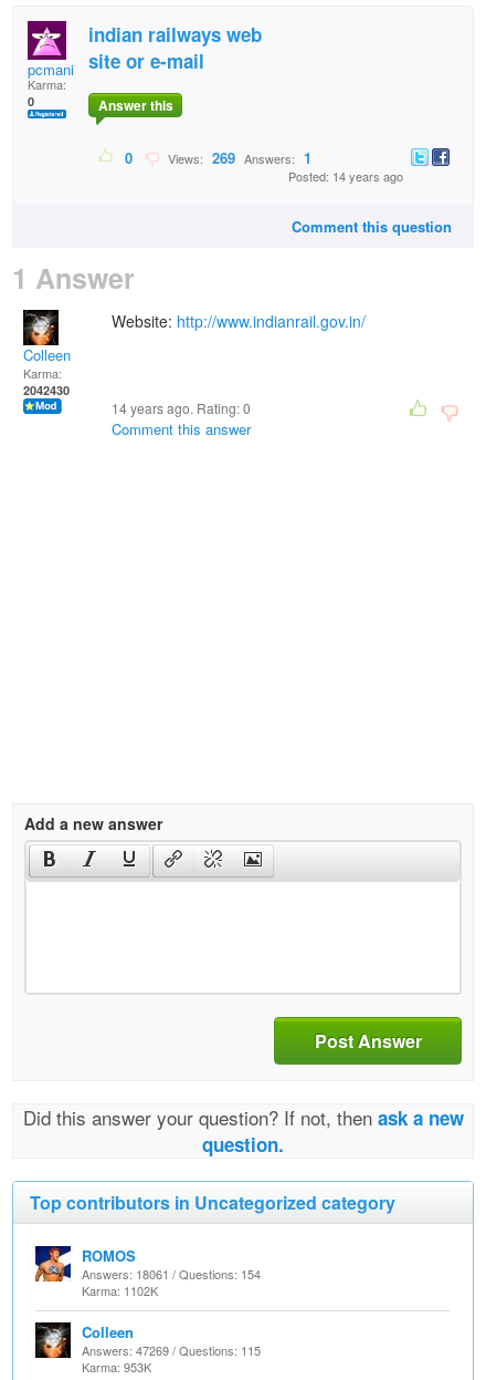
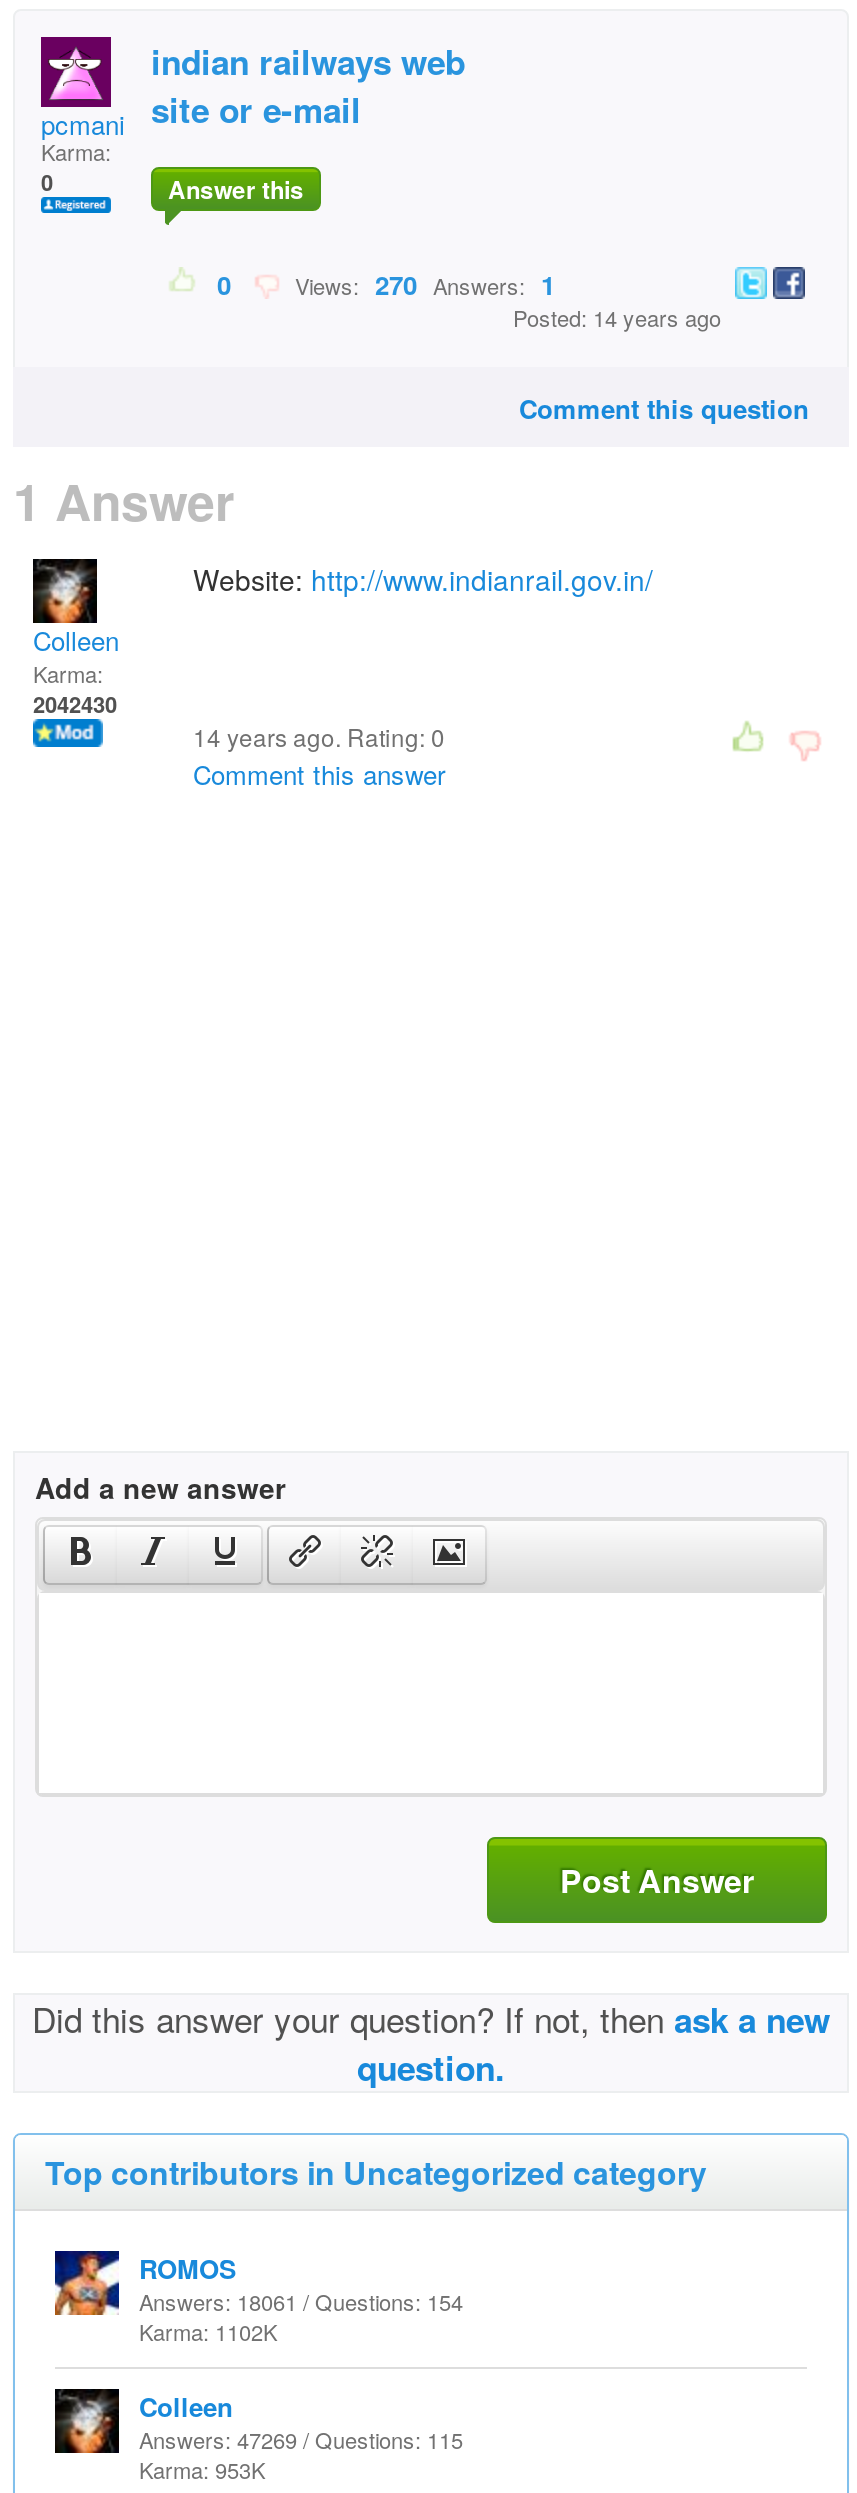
- Views: 269 Answers: 1
+ Views: 270 Answers: 1
